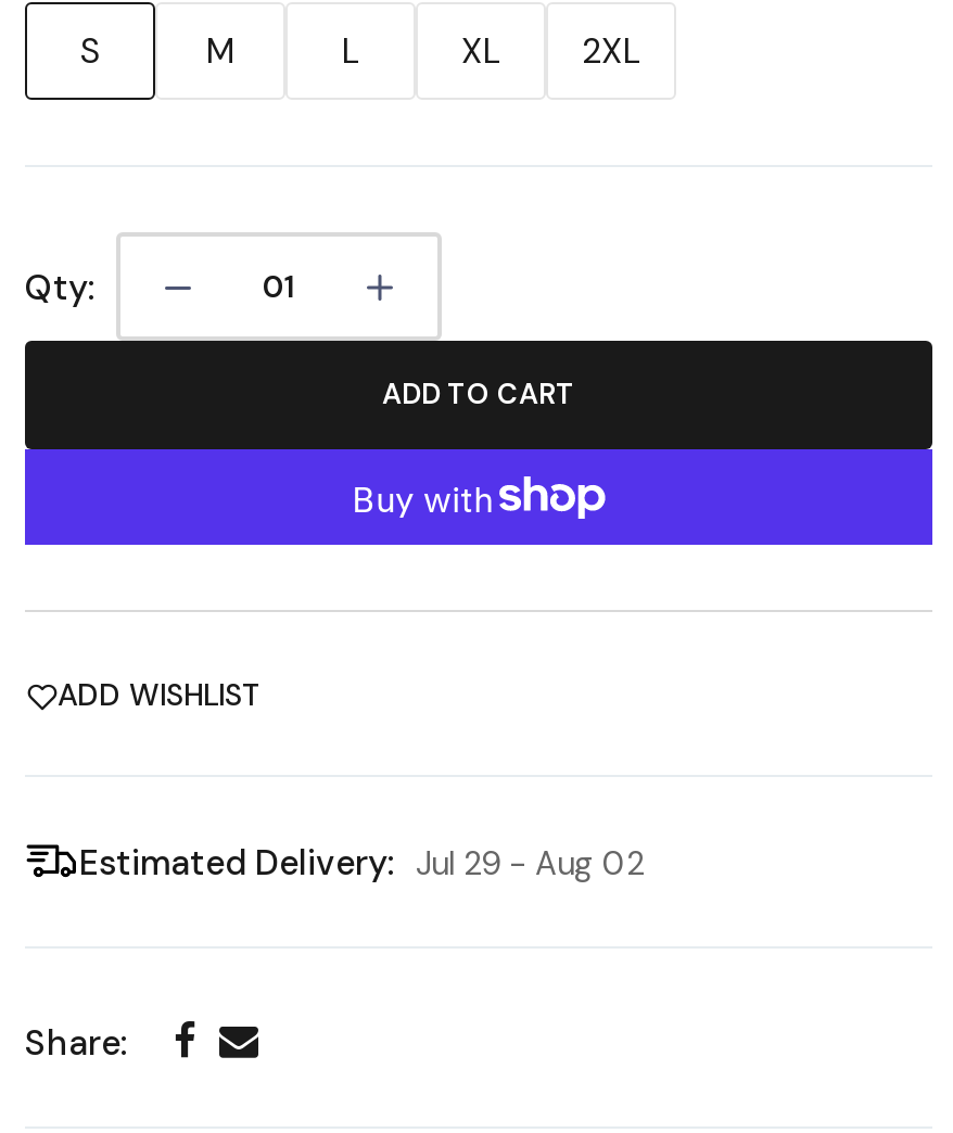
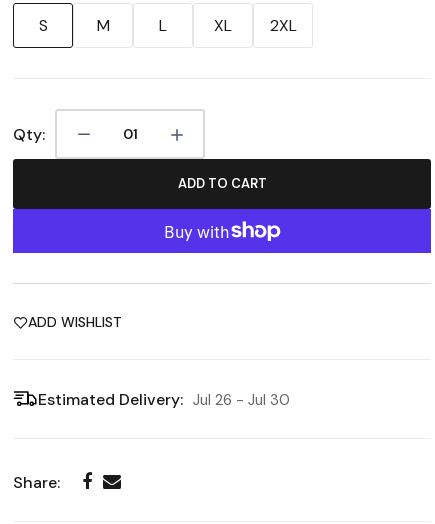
- Estimated Delivery: Jul 29 - Aug 02
+ Estimated Delivery: Jul 26 - Jul 30
